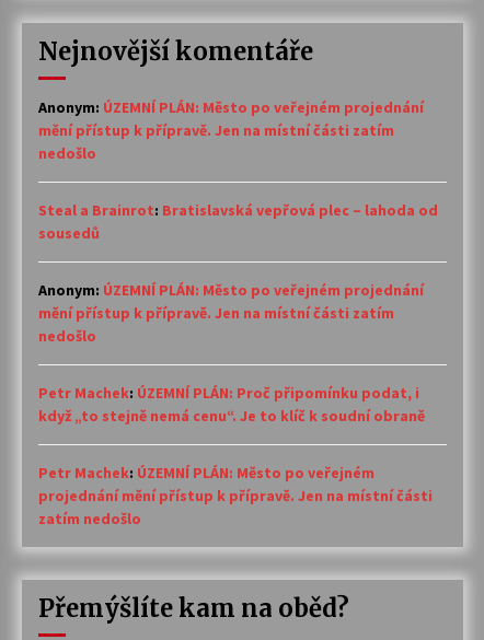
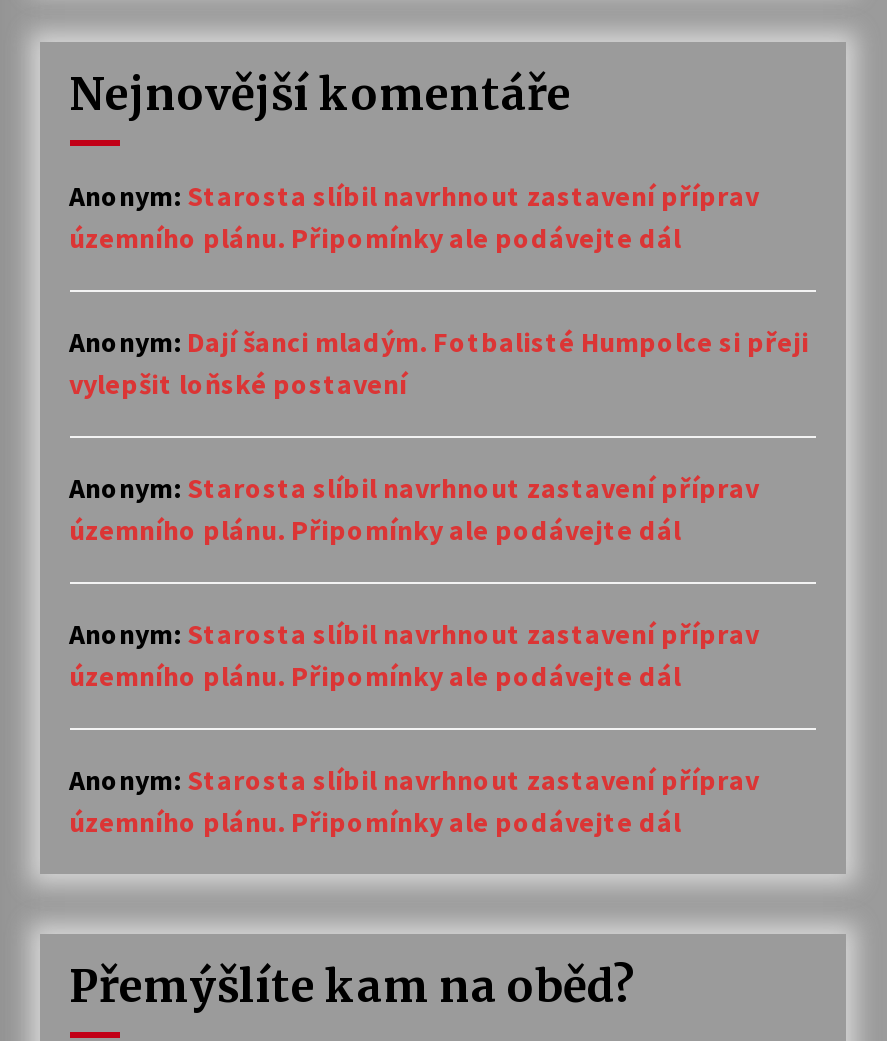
- Anonym: ÚZEMNÍ PLÁN: Město po veřejném projednání
- mění přístup k přípravě. Jen na místní části zatím
- nedošlo
+ Anonym: Starosta slíbil navrhnout zastavení příprav
+ územního plánu. Připomínky ale podávejte dál

- Steal a Brainrot: Bratislavská vepřová plec – lahoda od
- sousedů
+ Anonym: Dají šanci mladým. Fotbalisté Humpolce si přeji
+ vylepšit loňské postavení

- Anonym: ÚZEMNÍ PLÁN: Město po veřejném projednání
- mění přístup k přípravě. Jen na místní části zatím
- nedošlo
+ Anonym: Starosta slíbil navrhnout zastavení příprav
+ územního plánu. Připomínky ale podávejte dál

- Petr Machek: ÚZEMNÍ PLÁN: Proč připomínku podat, i
- když „to stejně nemá cenu“. Je to klíč k soudní obraně
+ Anonym: Starosta slíbil navrhnout zastavení příprav
+ územního plánu. Připomínky ale podávejte dál

- Petr Machek: ÚZEMNÍ PLÁN: Město po veřejném
- projednání mění přístup k přípravě. Jen na místní části
- zatím nedošlo
+ Anonym: Starosta slíbil navrhnout zastavení příprav
+ územního plánu. Připomínky ale podávejte dál
